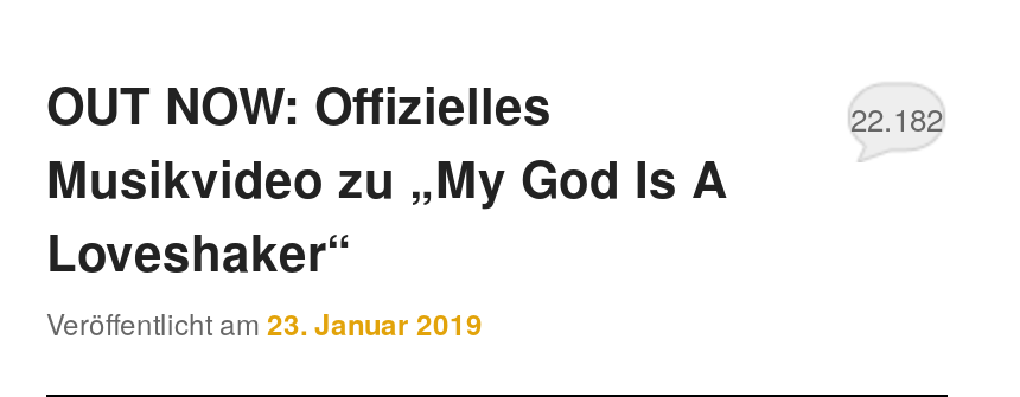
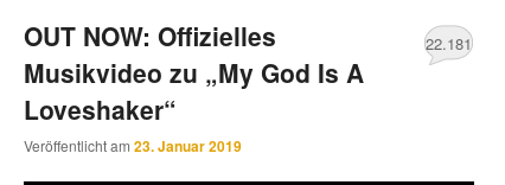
- 22.182
+ 22.181
